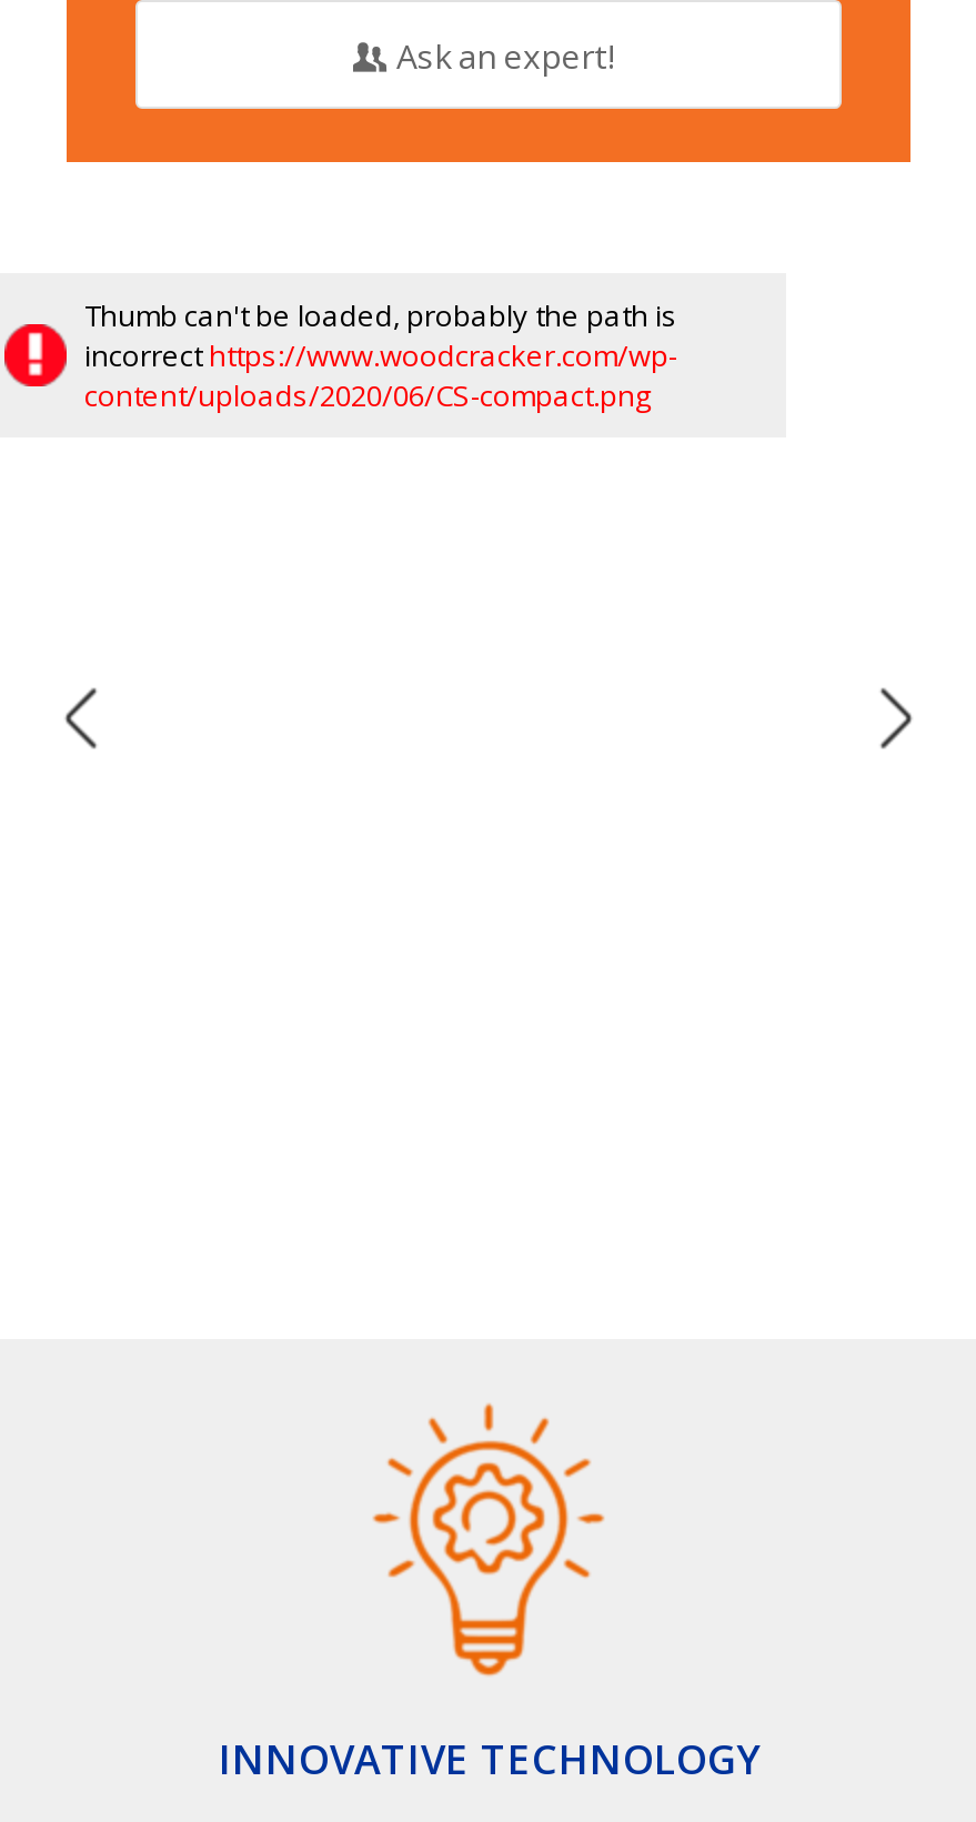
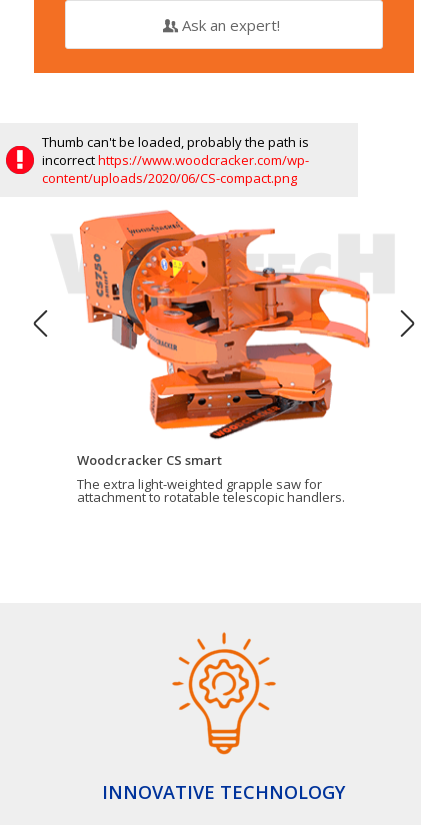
+ [image]
+ Woodcracker CS smart
+ The extra light-weighted grapple saw for
+ attachment to rotatable telescopic handlers.
